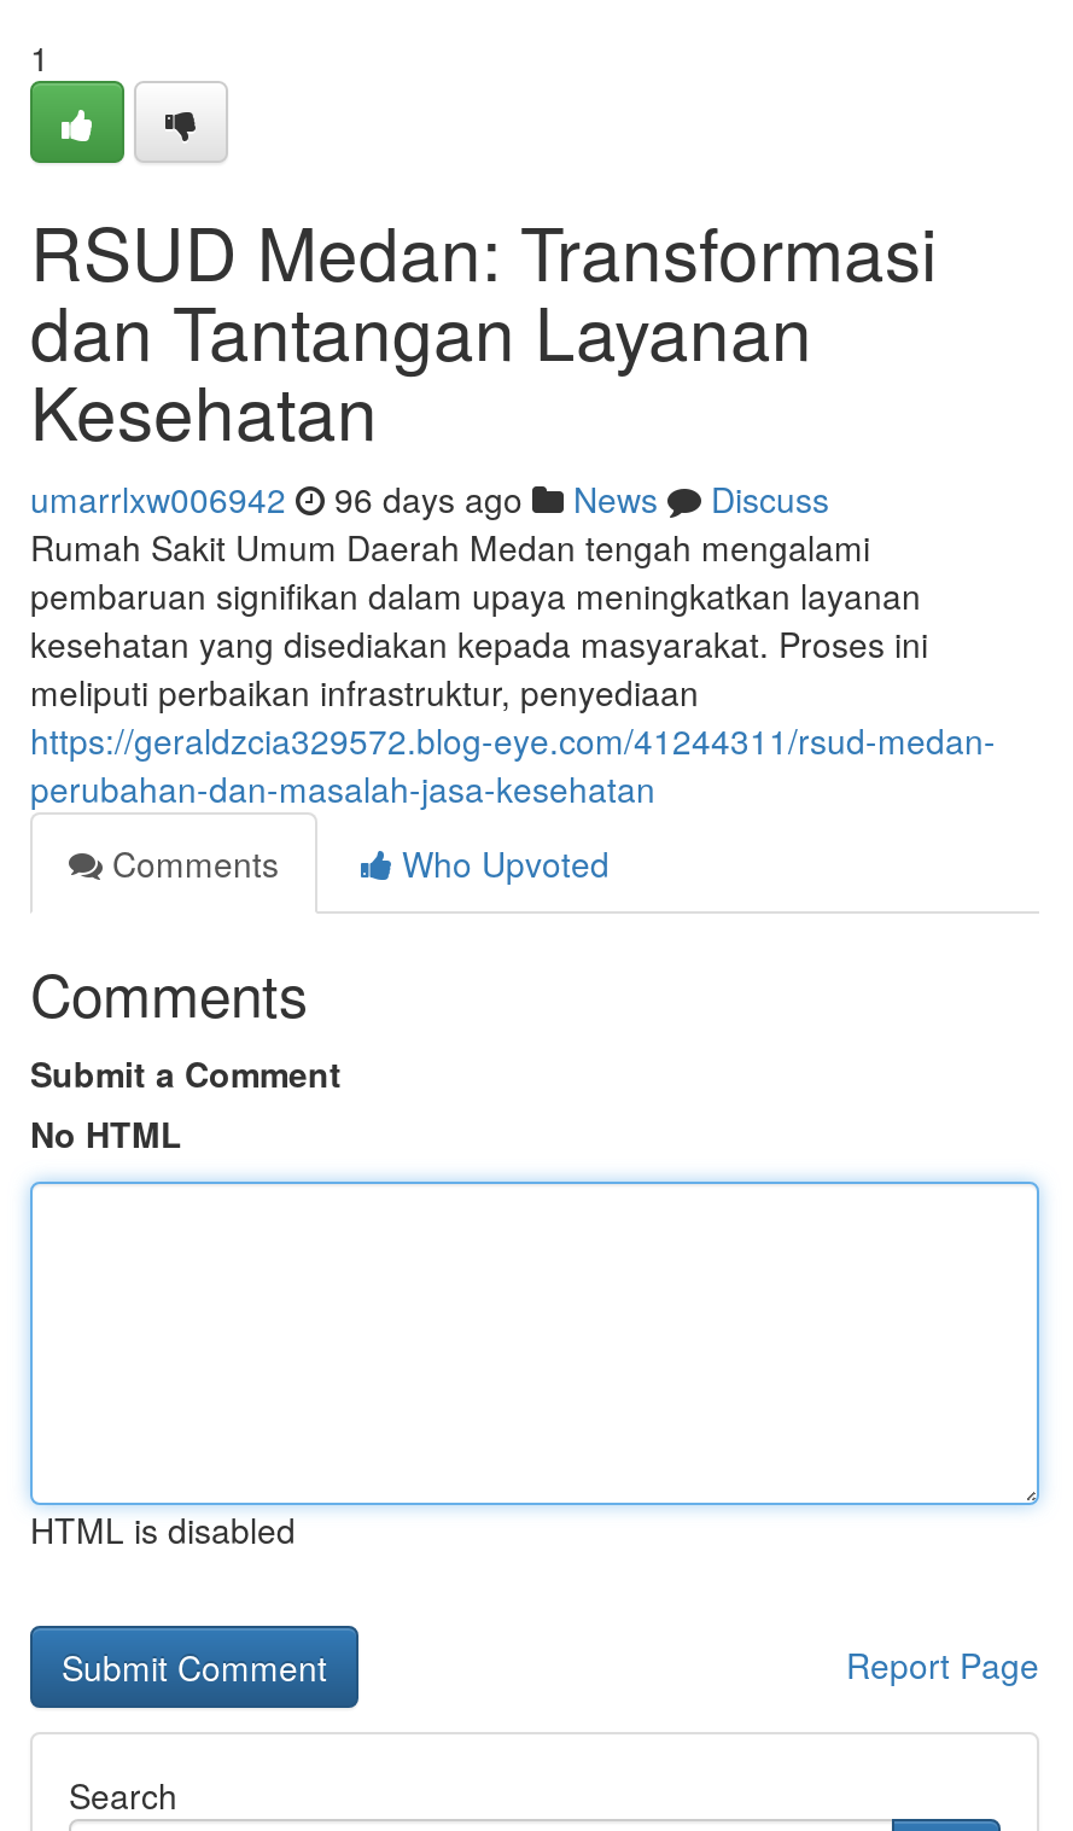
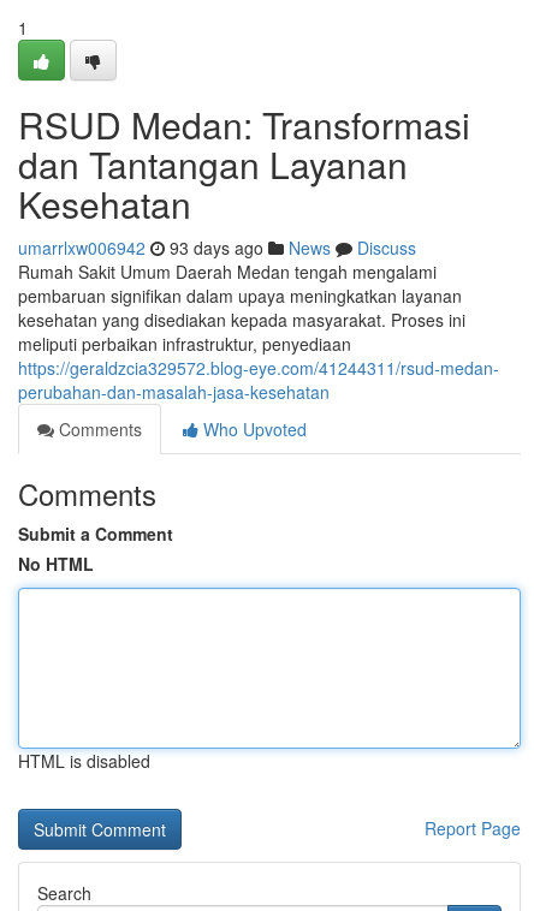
- umarrlxw006942 96 days ago News Discuss
+ umarrlxw006942 93 days ago News Discuss
